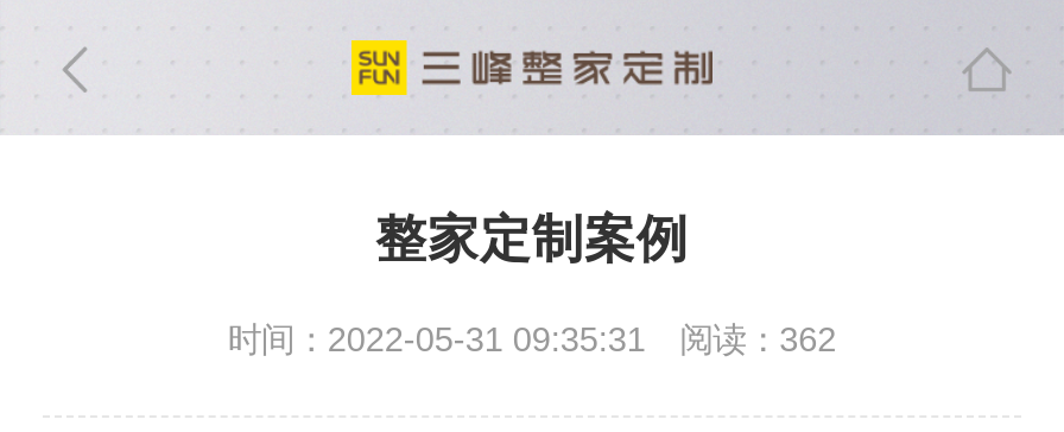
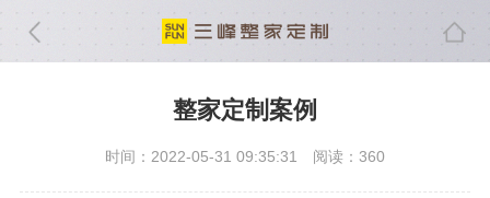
- 时间：2022-05-31 09:35:31 阅读：362
+ 时间：2022-05-31 09:35:31 阅读：360
